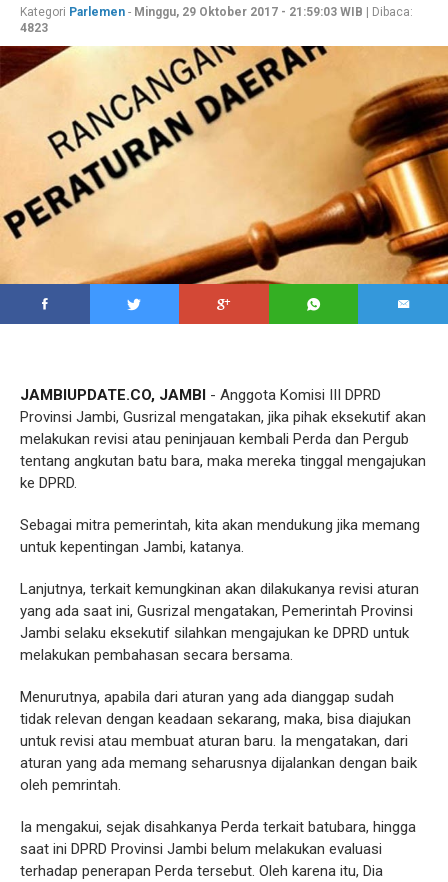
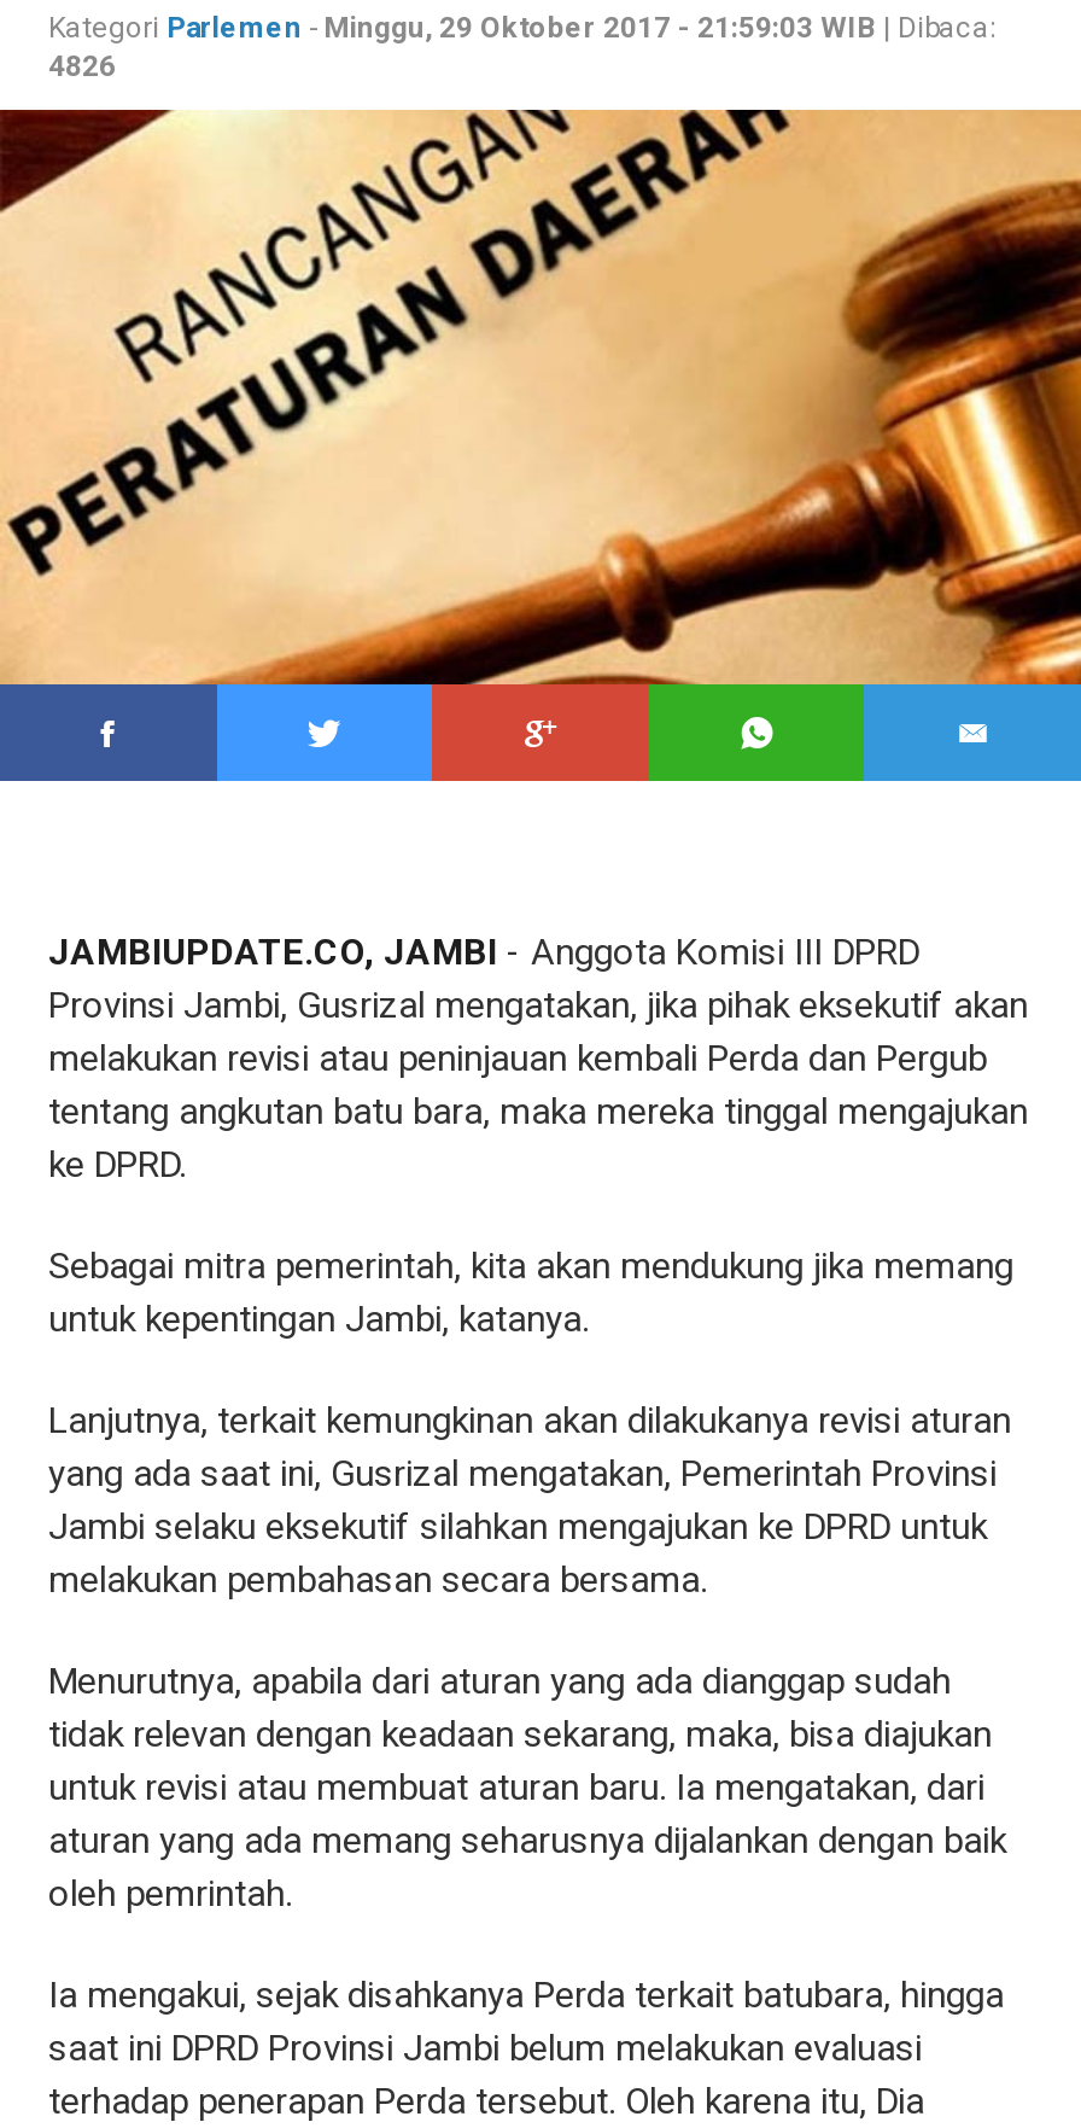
- 4823
+ 4826
